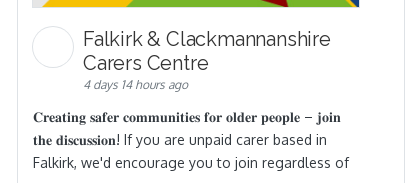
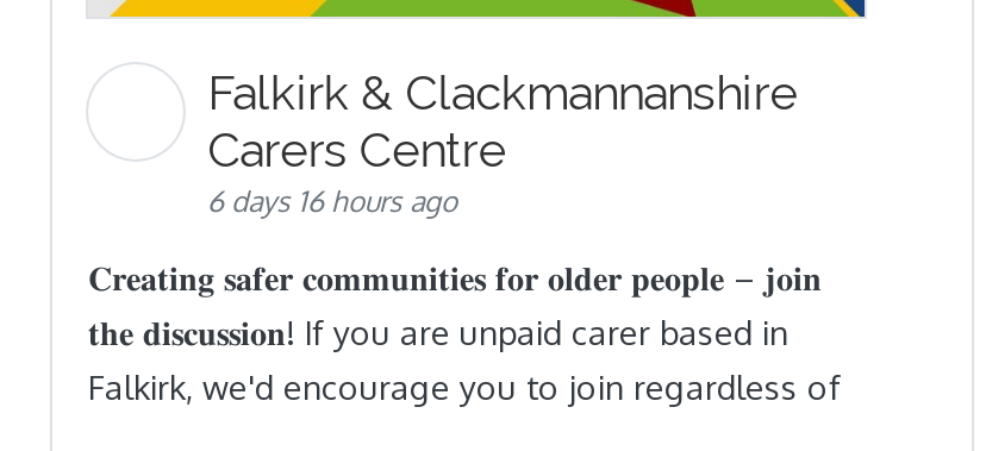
- 4 days 14 hours ago
+ 6 days 16 hours ago
